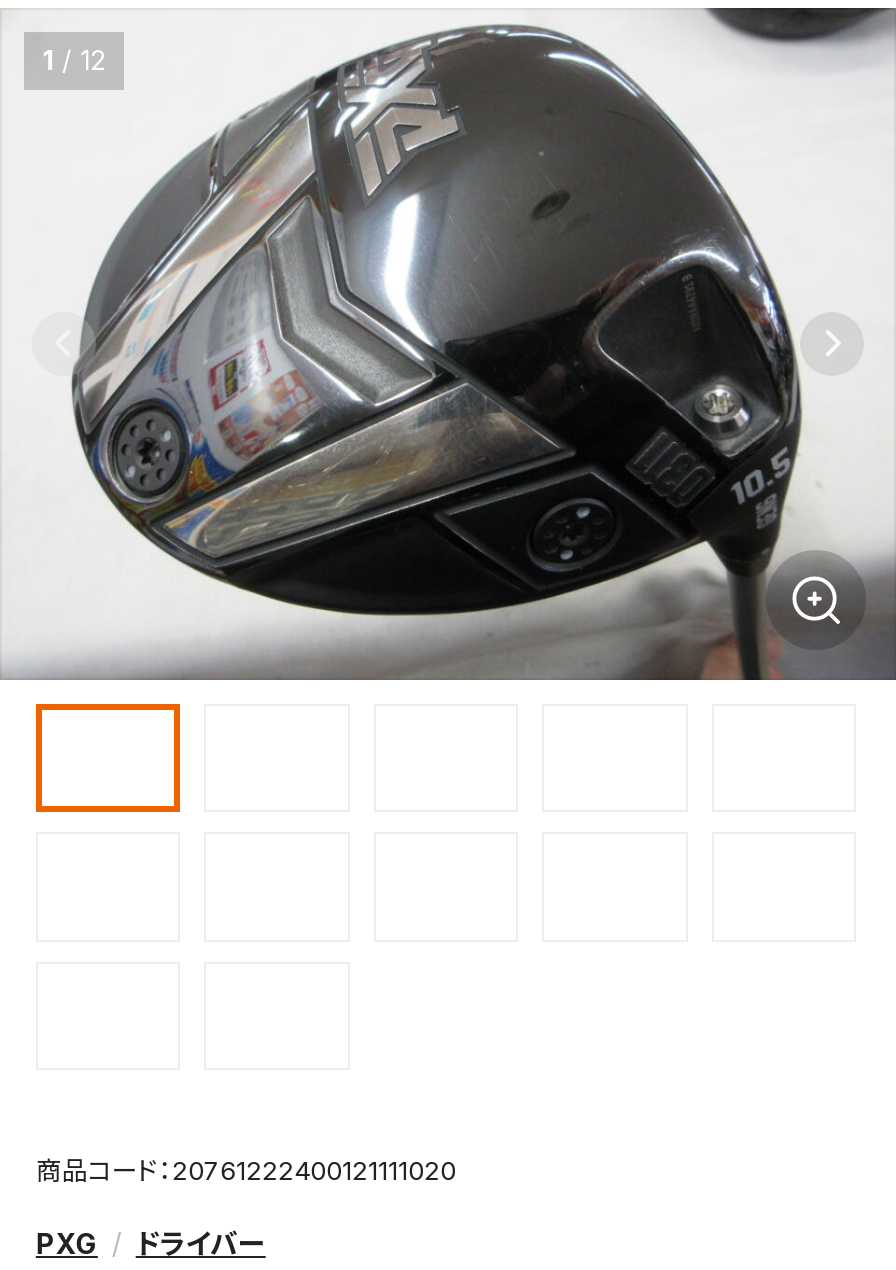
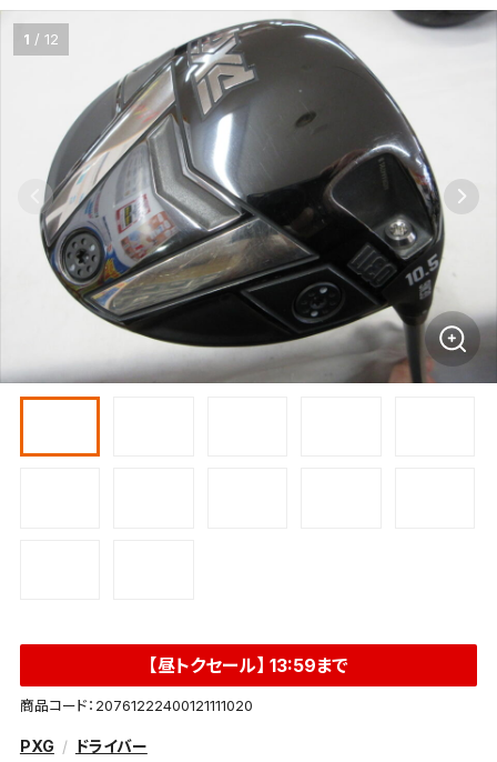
+ 【昼トクセール】 13:59まで
